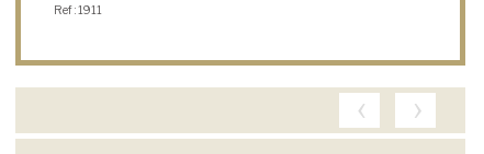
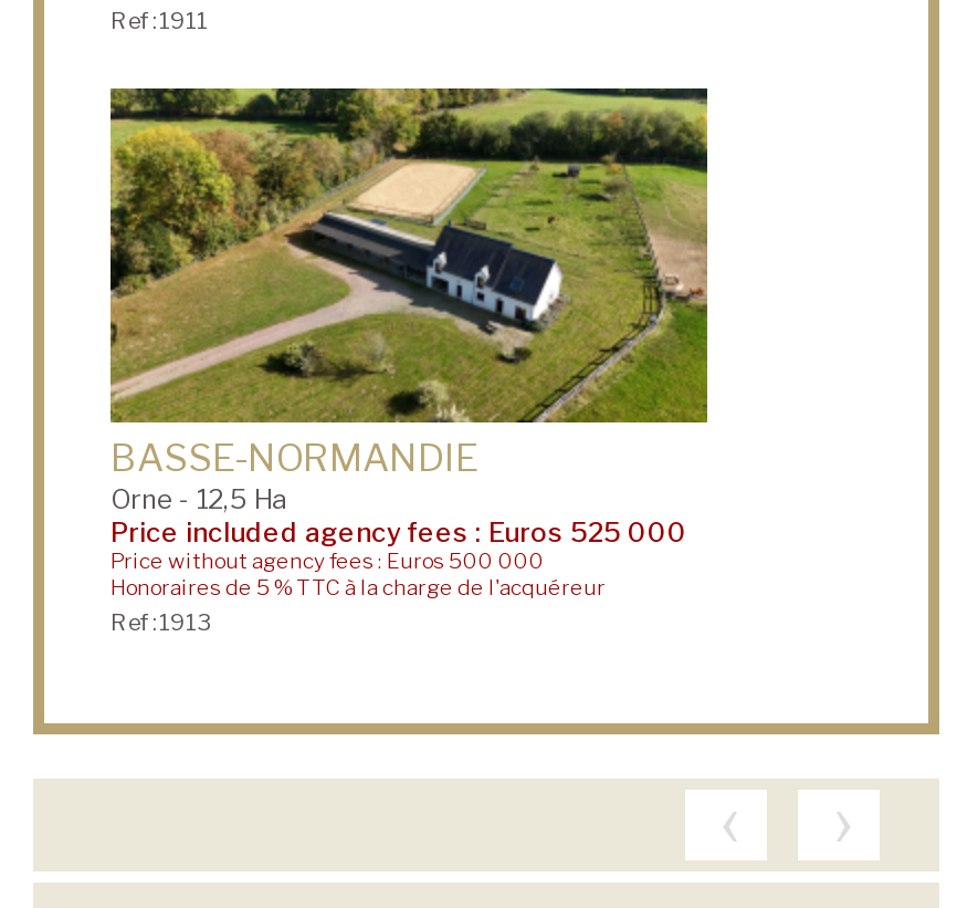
+ [image]
+ BASSE-NORMANDIE
+ Orne - 12,5 Ha
+ Price included agency fees : Euros 525 000
+ Price without agency fees : Euros 500 000
+ Honoraires de 5 % TTC à la charge de l'acquéreur
+ Ref : 1913
